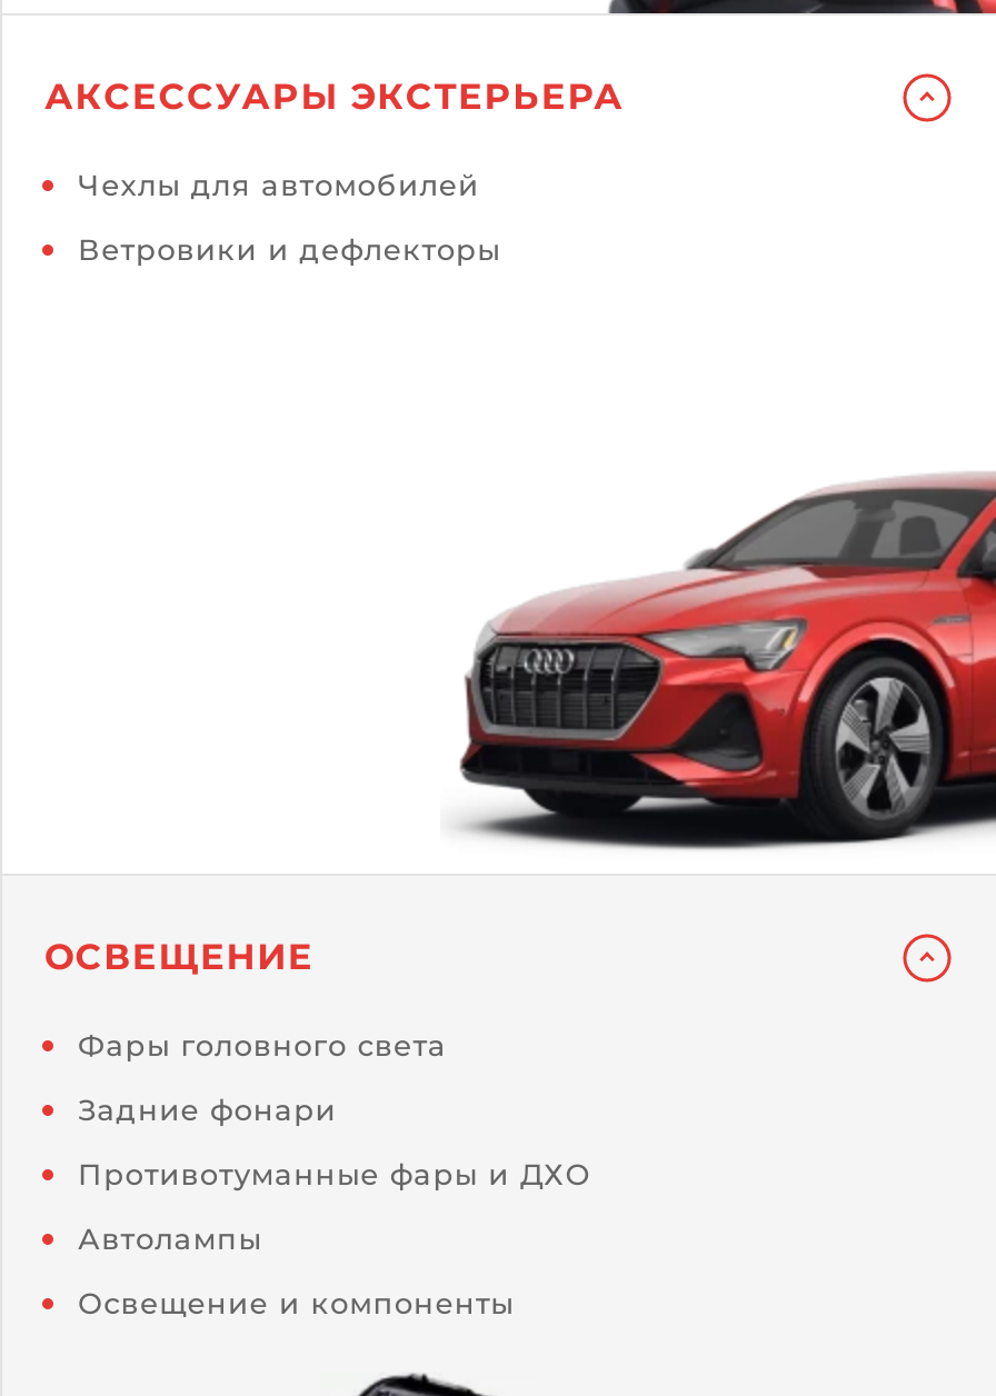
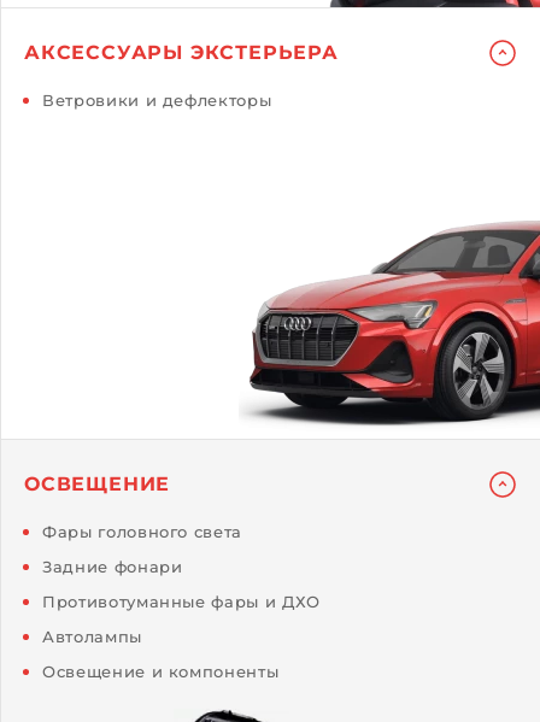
- Чехлы для автомобилей
